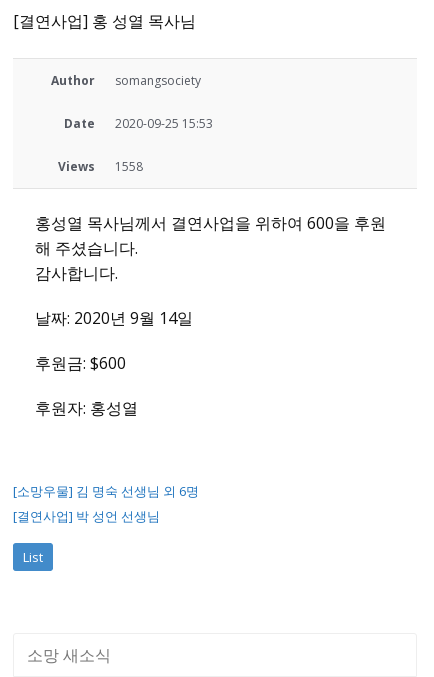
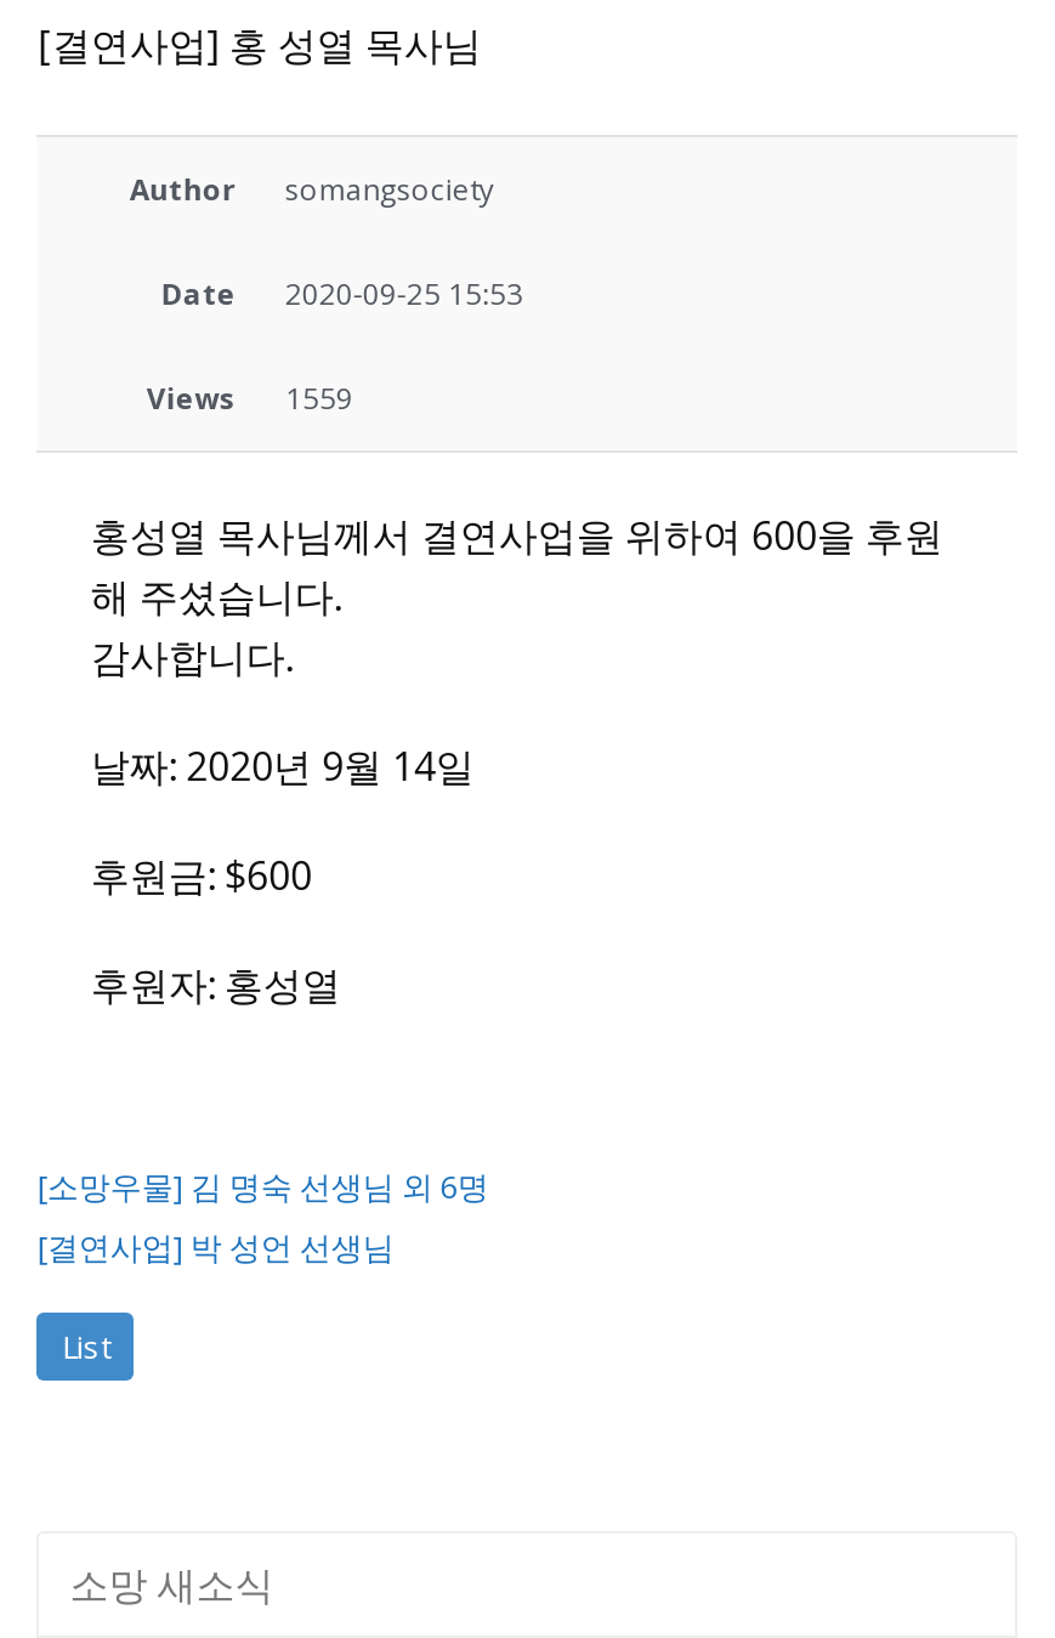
- Views 1558
+ Views 1559
